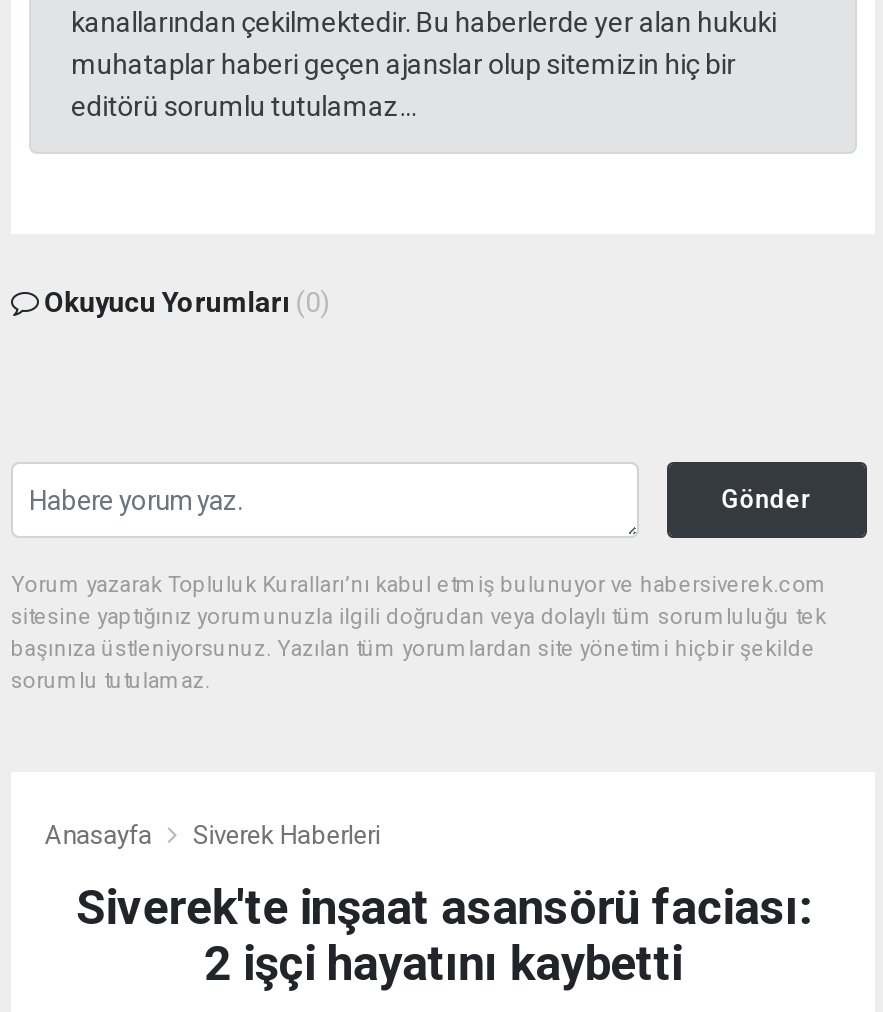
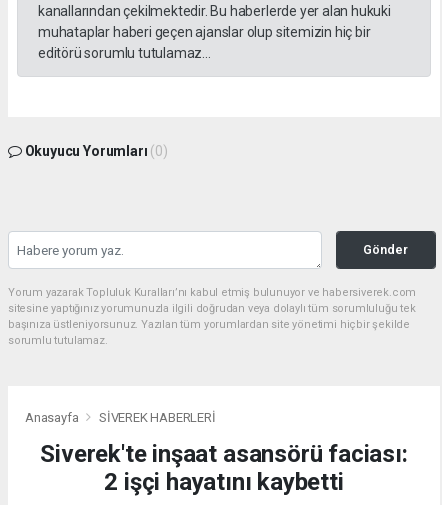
- Siverek Haberleri
+ SİVEREK HABERLERİ
